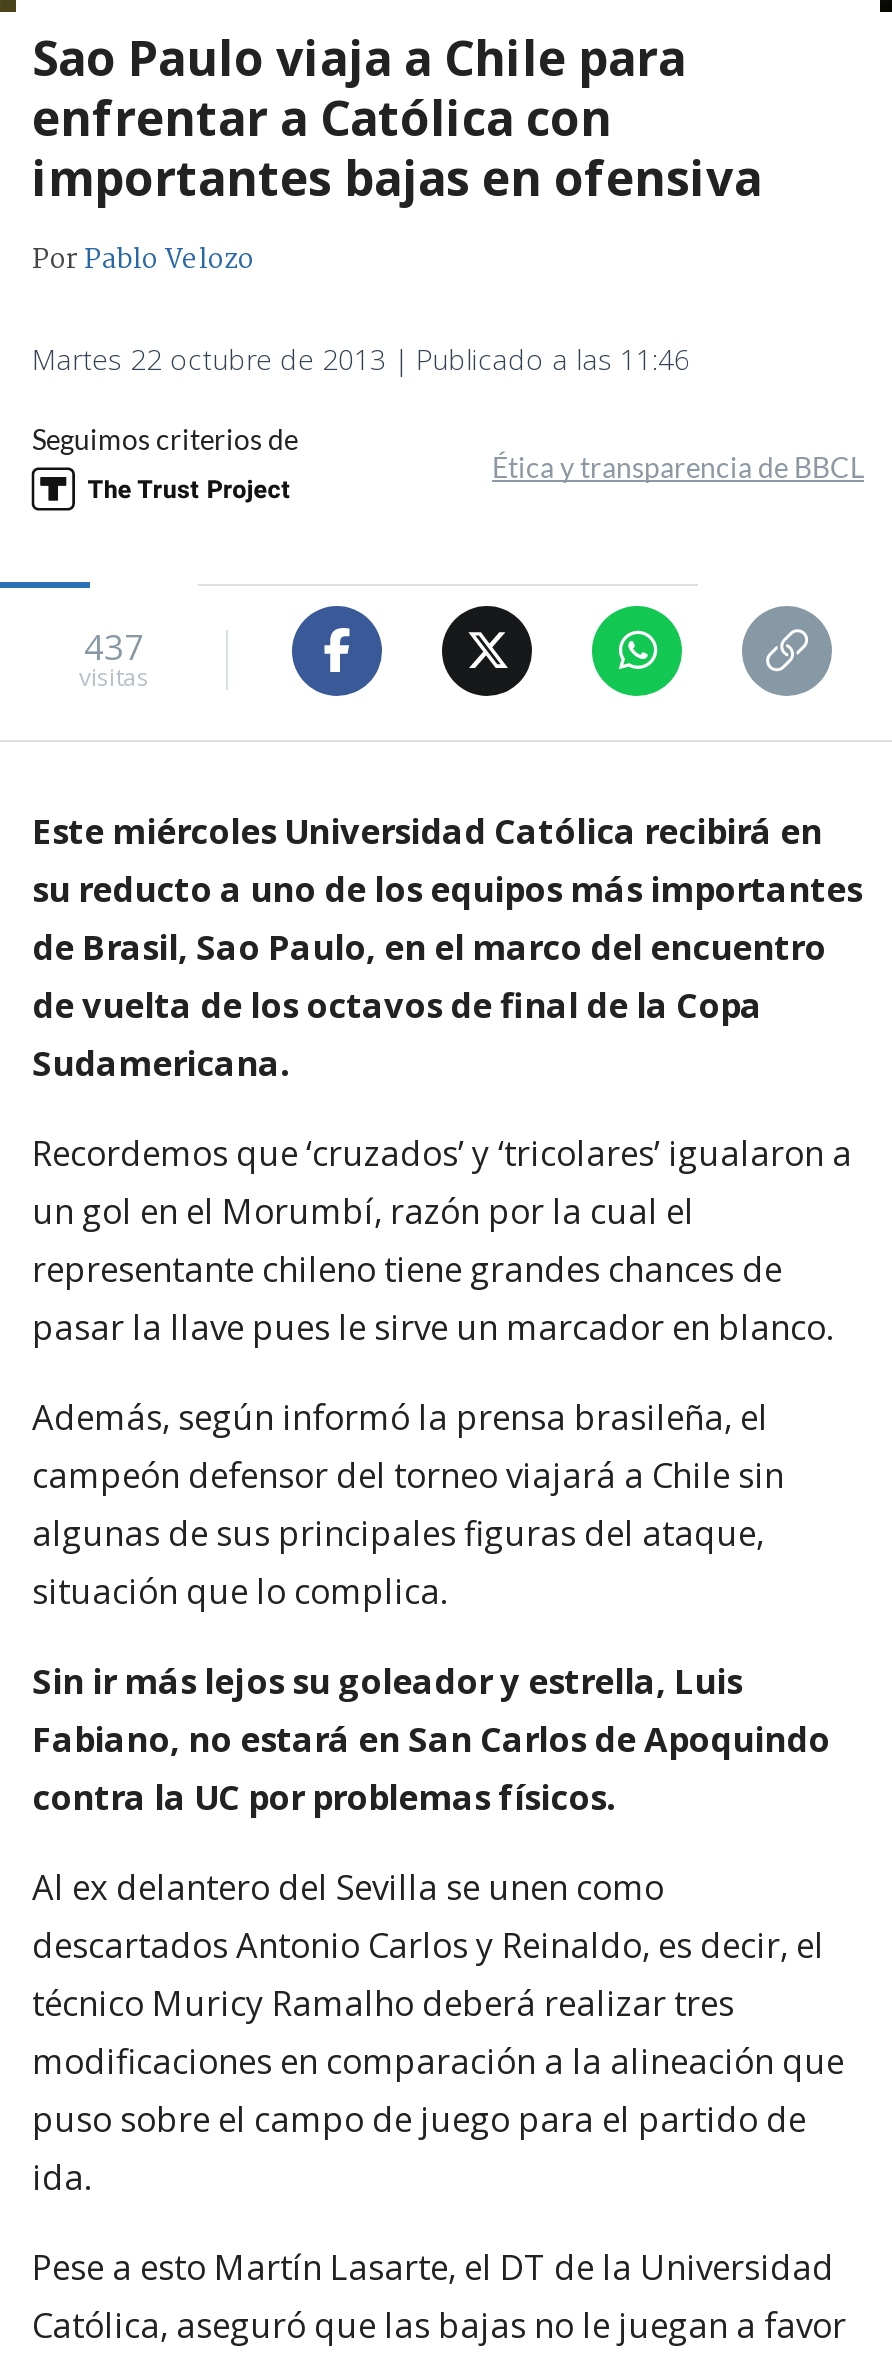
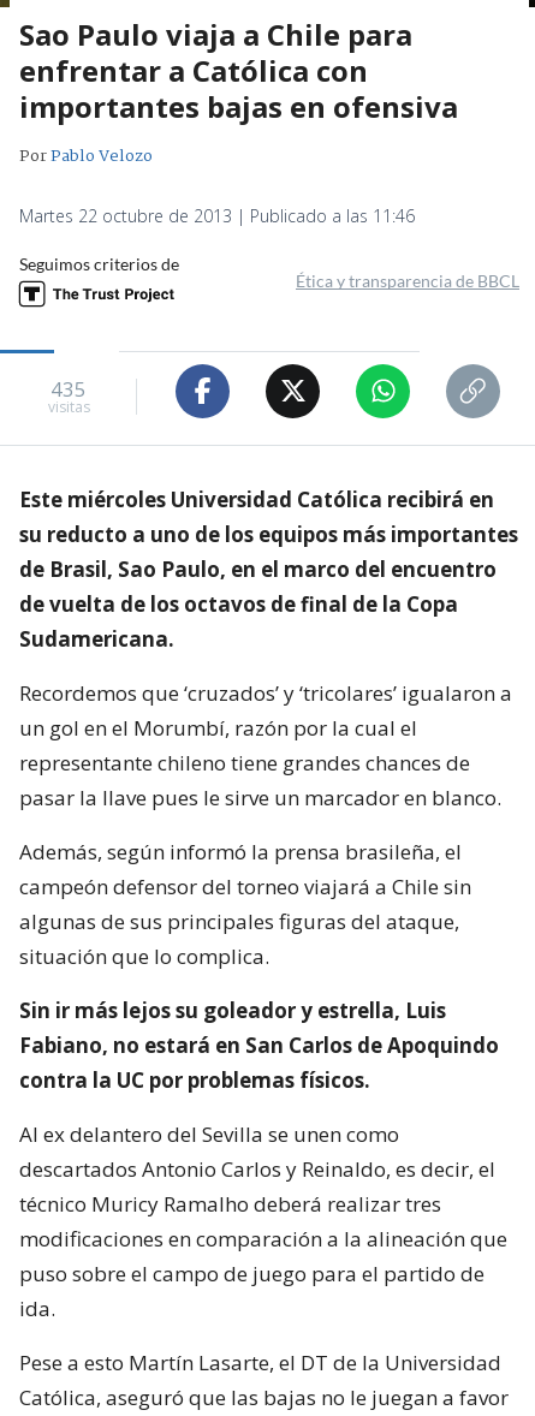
- 437
+ 435
